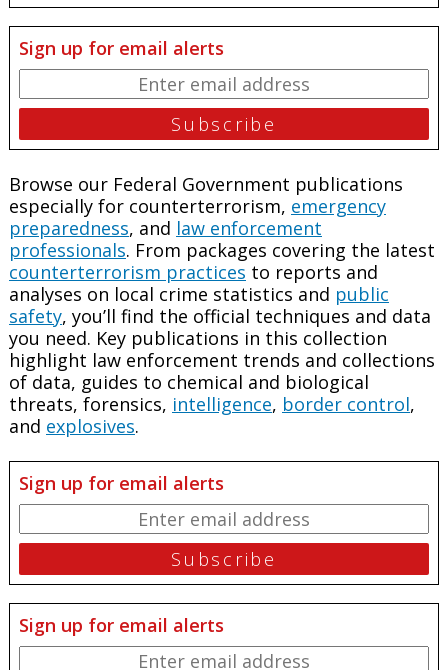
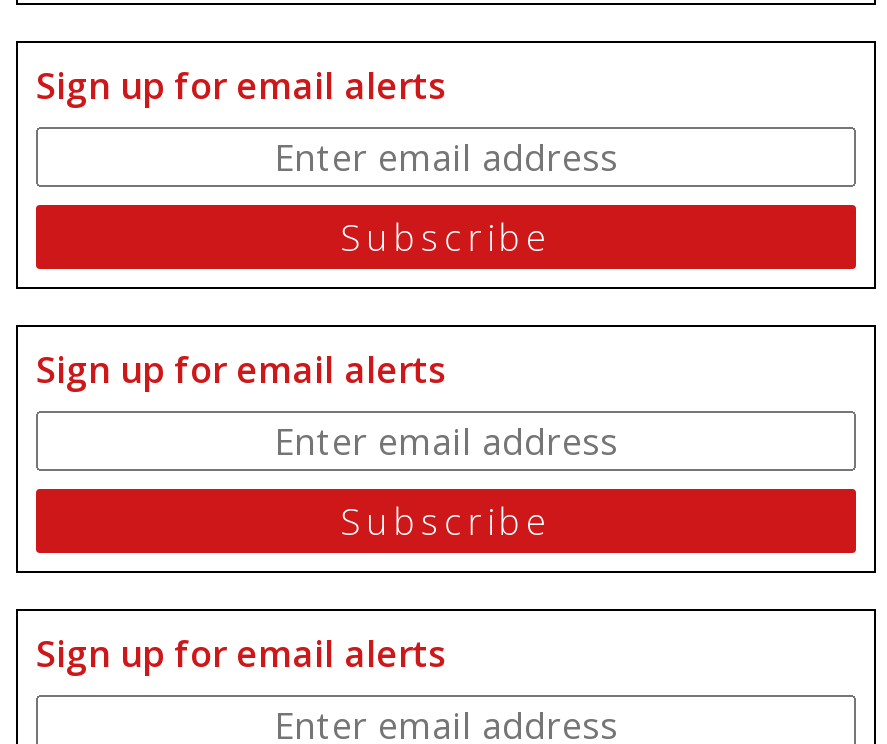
- Browse our Federal Government publications
- especially for counterterrorism, emergency
- preparedness, and law enforcement
- professionals. From packages covering the latest
- counterterrorism practices to reports and
- analyses on local crime statistics and public
- safety, you’ll find the official techniques and data
- you need. Key publications in this collection
- highlight law enforcement trends and collections
- of data, guides to chemical and biological
- threats, forensics, intelligence, border control,
- and explosives.
